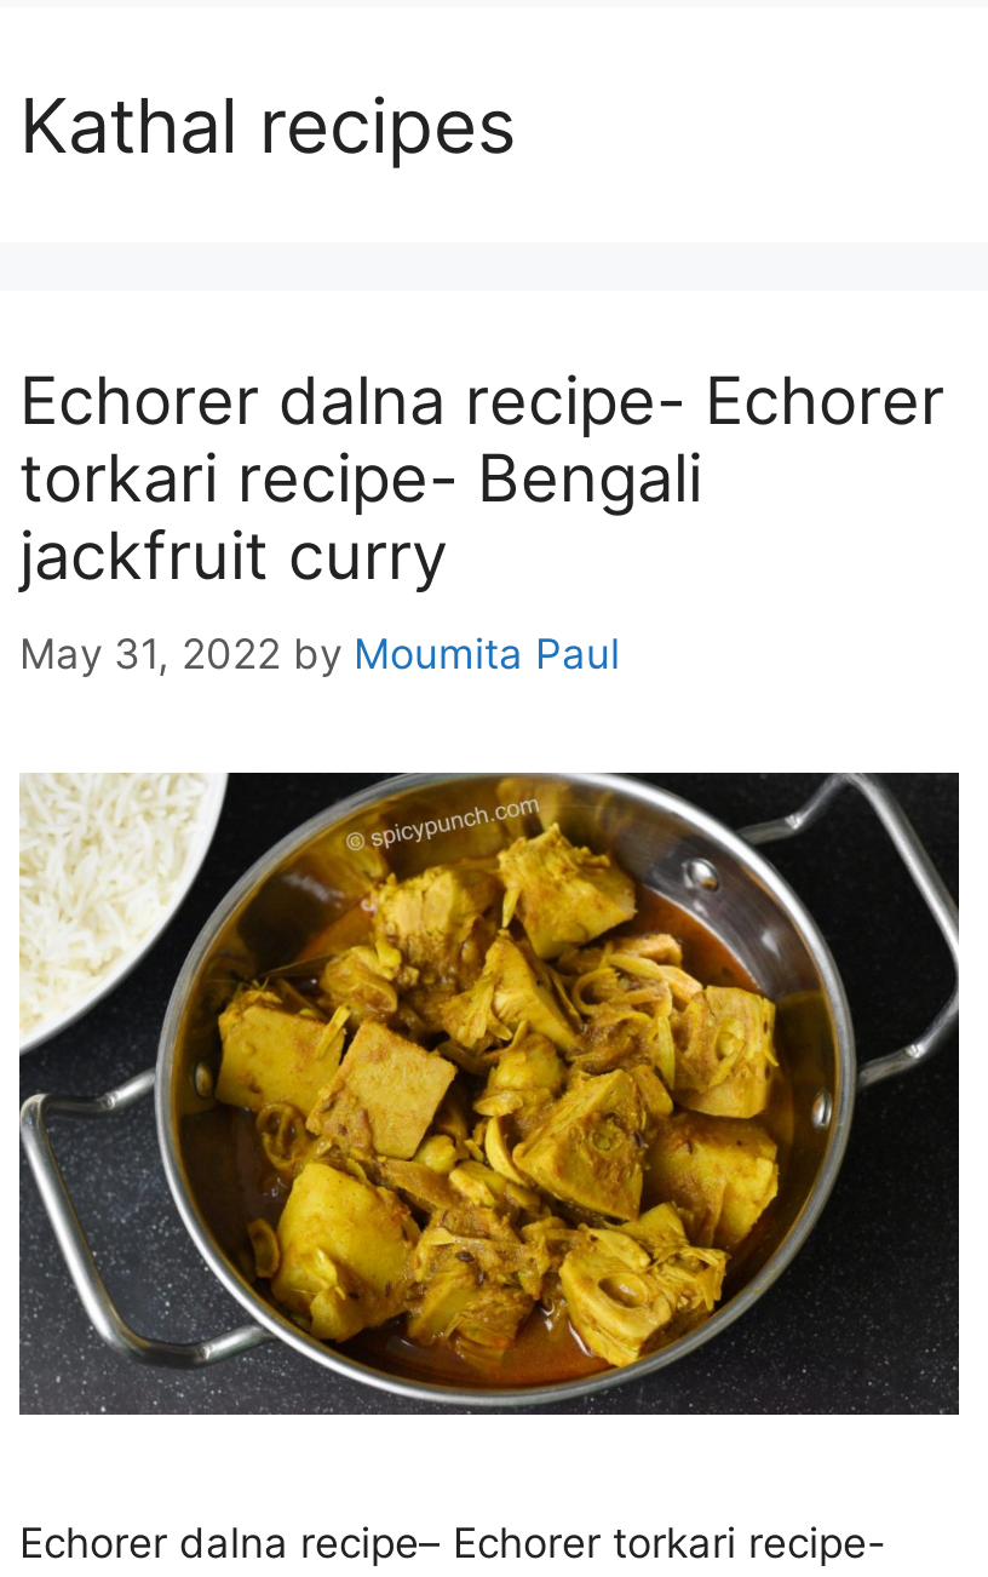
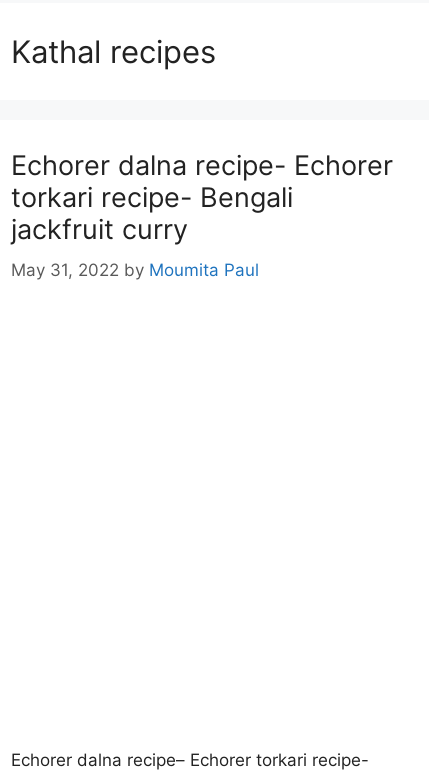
- [image]
